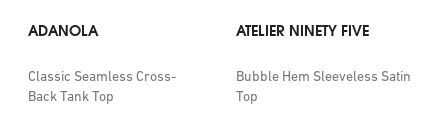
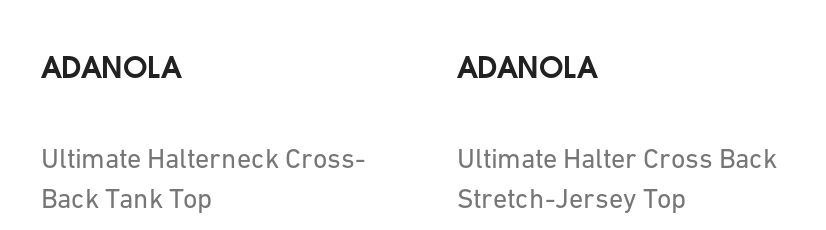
- ATELIER NINETY FIVE
+ ADANOLA

- Classic Seamless Cross-
+ Ultimate Halterneck Cross-

- Bubble Hem Sleeveless Satin
- Top
+ Ultimate Halter Cross Back
+ Stretch-Jersey Top
